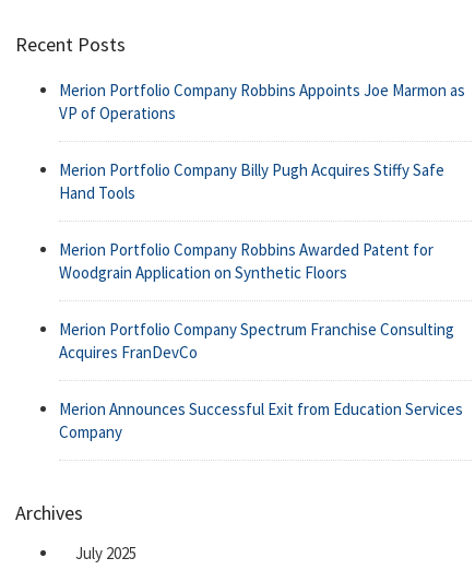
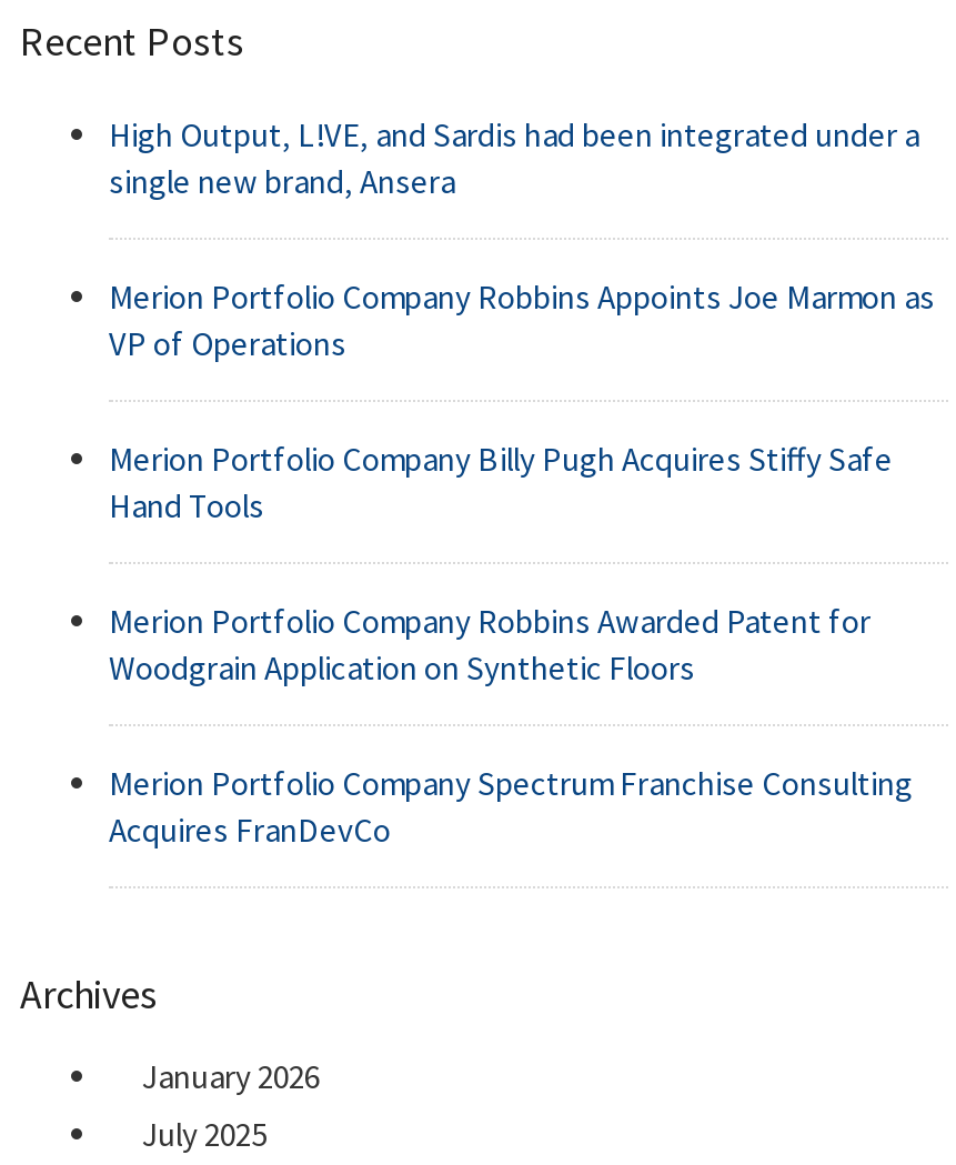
+ High Output, L!VE, and Sardis had been integrated under a
+ single new brand, Ansera

moved down: Merion Portfolio Company Robbins Appoints Joe Marmon as | VP of Operations | Merion Portfolio Company Billy Pugh Acquires Stiffy Safe | Hand Tools | Merion Portfolio Company Robbins Awarded Patent for | Woodgrain Application on Synthetic Floors | Merion Portfolio Company Spectrum Franchise Consulting | Acquires FranDevCo

- Merion Announces Successful Exit from Education Services
- Company

+ January 2026
